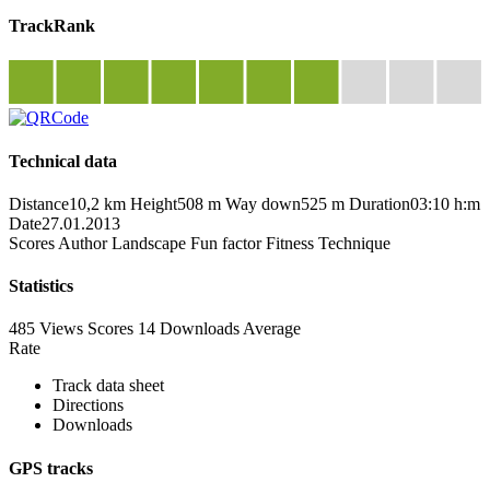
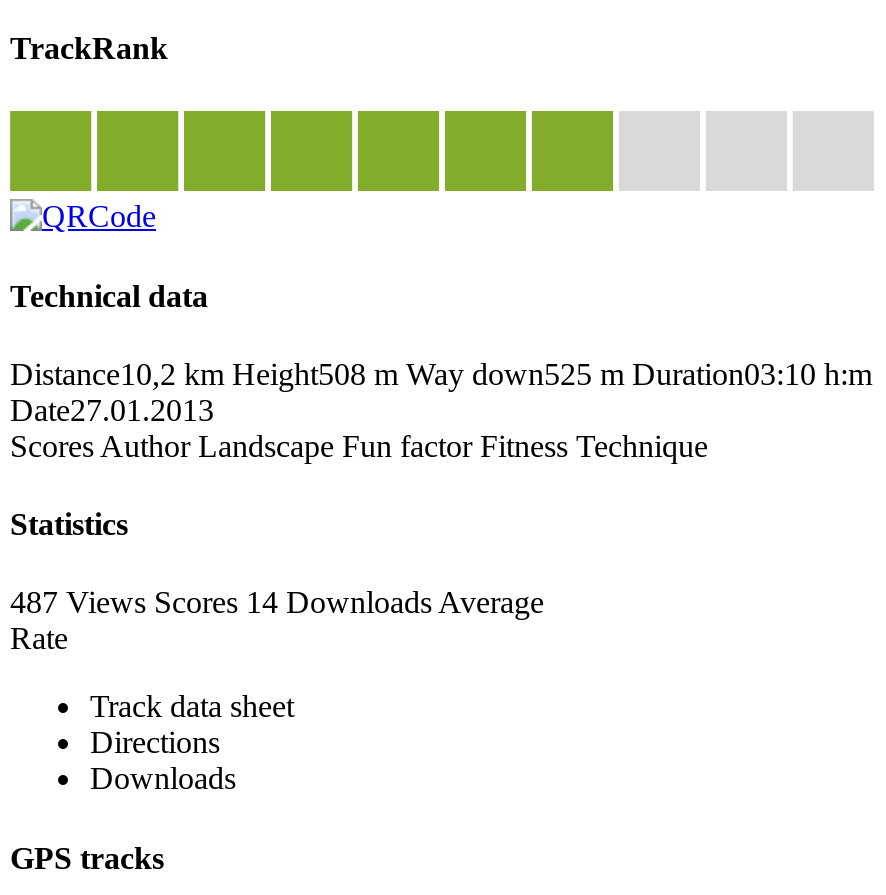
- 485 Views Scores 14 Downloads Average
+ 487 Views Scores 14 Downloads Average
